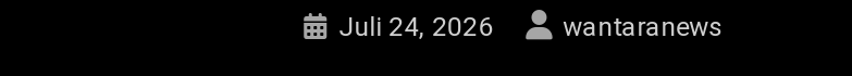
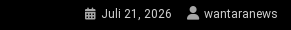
- Juli 24, 2026
+ Juli 21, 2026
